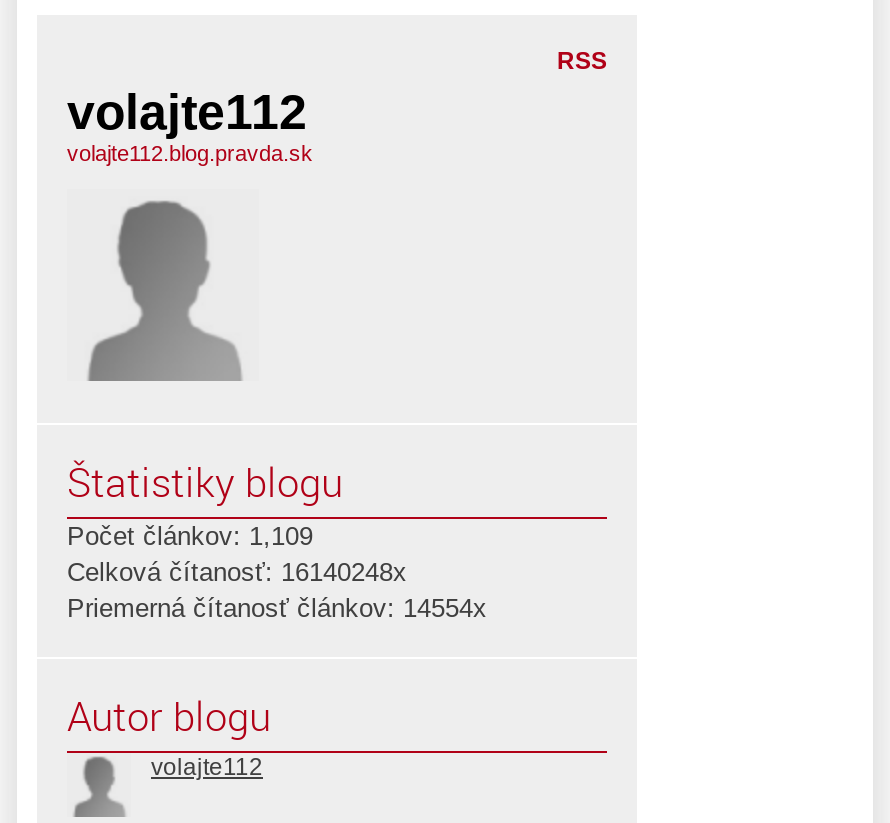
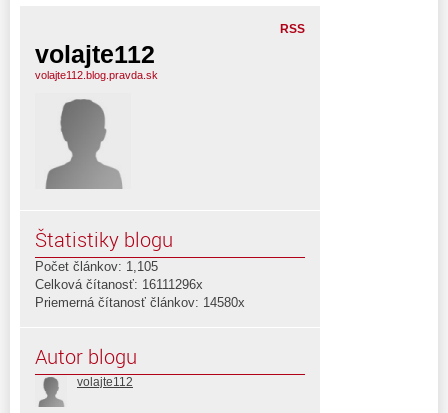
- Počet článkov: 1,109
+ Počet článkov: 1,105

- Celková čítanosť: 16140248x
+ Celková čítanosť: 16111296x

- Priemerná čítanosť článkov: 14554x
+ Priemerná čítanosť článkov: 14580x
